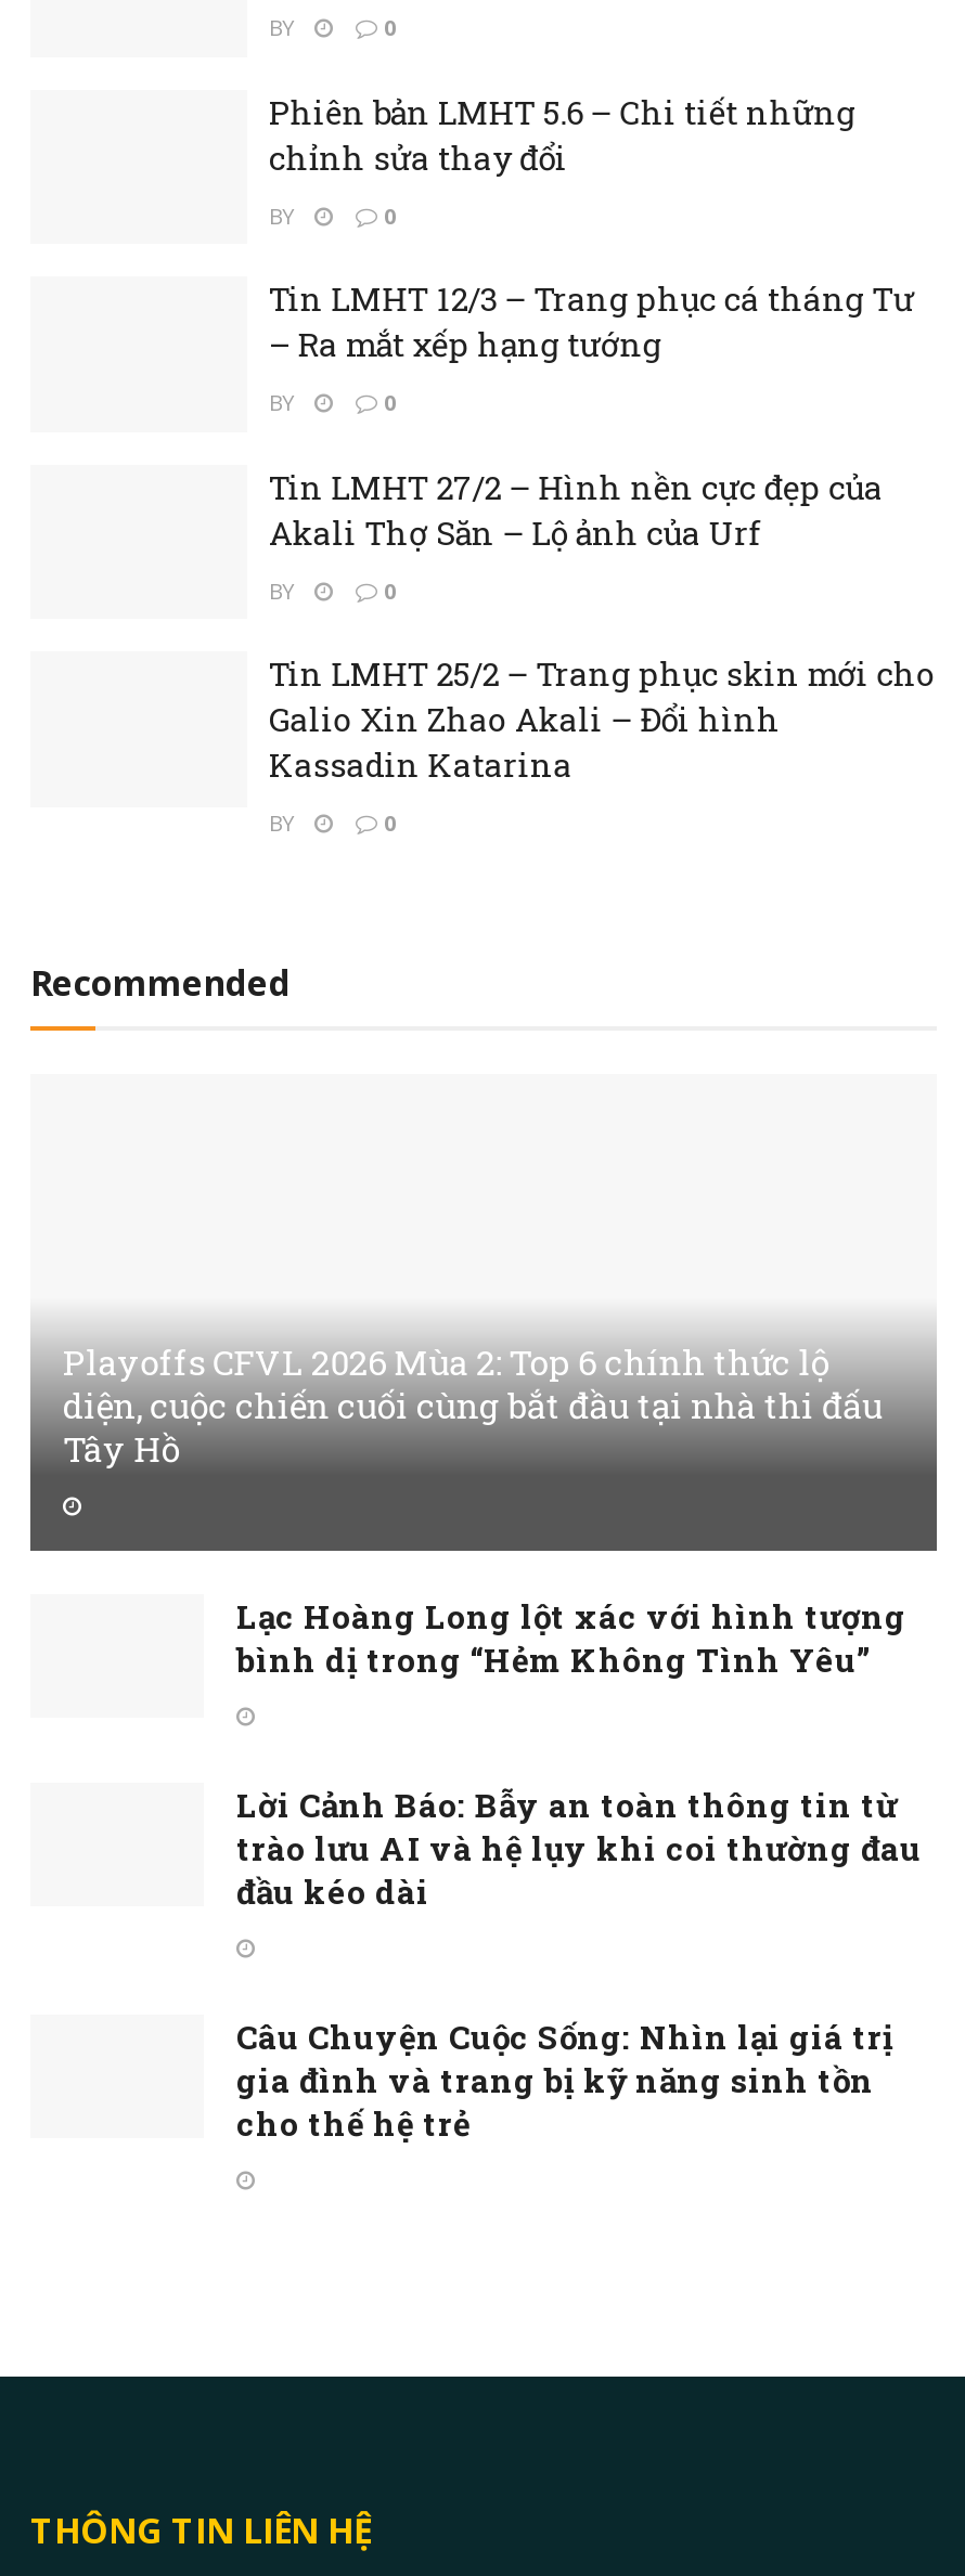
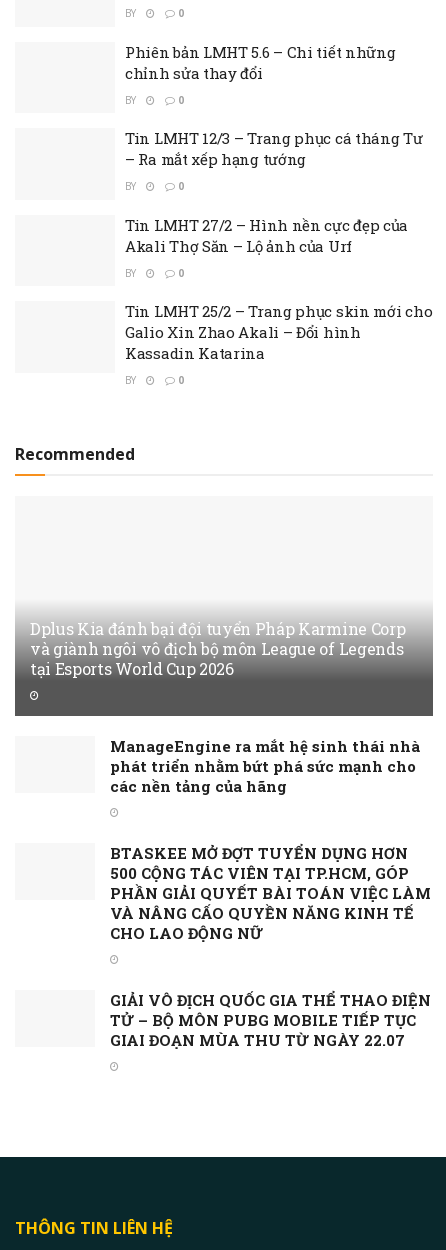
- Playoffs CFVL 2026 Mùa 2: Top 6 chính thức lộ
- diện, cuộc chiến cuối cùng bắt đầu tại nhà thi đấu
- Tây Hồ
+ Dplus Kia đánh bại đội tuyển Pháp Karmine Corp
+ và giành ngôi vô địch bộ môn League of Legends
+ tại Esports World Cup 2026

- Lạc Hoàng Long lột xác với hình tượng
- bình dị trong “Hẻm Không Tình Yêu”
+ ManageEngine ra mắt hệ sinh thái nhà
+ phát triển nhằm bứt phá sức mạnh cho
+ các nền tảng của hãng

- Lời Cảnh Báo: Bẫy an toàn thông tin từ
- trào lưu AI và hệ lụy khi coi thường đau
- đầu kéo dài
+ BTASKEE MỞ ĐỢT TUYỂN DỤNG HƠN
+ 500 CỘNG TÁC VIÊN TẠI TP.HCM, GÓP
+ PHẦN GIẢI QUYẾT BÀI TOÁN VIỆC LÀM
+ VÀ NÂNG CẤO QUYỀN NĂNG KINH TẾ
+ CHO LAO ĐỘNG NỮ

- Câu Chuyện Cuộc Sống: Nhìn lại giá trị
- gia đình và trang bị kỹ năng sinh tồn
- cho thế hệ trẻ
+ GIẢI VÔ ĐỊCH QUỐC GIA THỂ THAO ĐIỆN
+ TỬ – BỘ MÔN PUBG MOBILE TIẾP TỤC
+ GIAI ĐOẠN MÙA THU TỪ NGÀY 22.07
